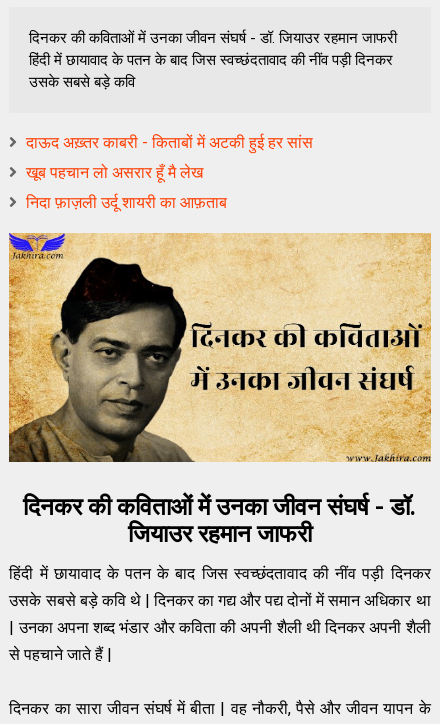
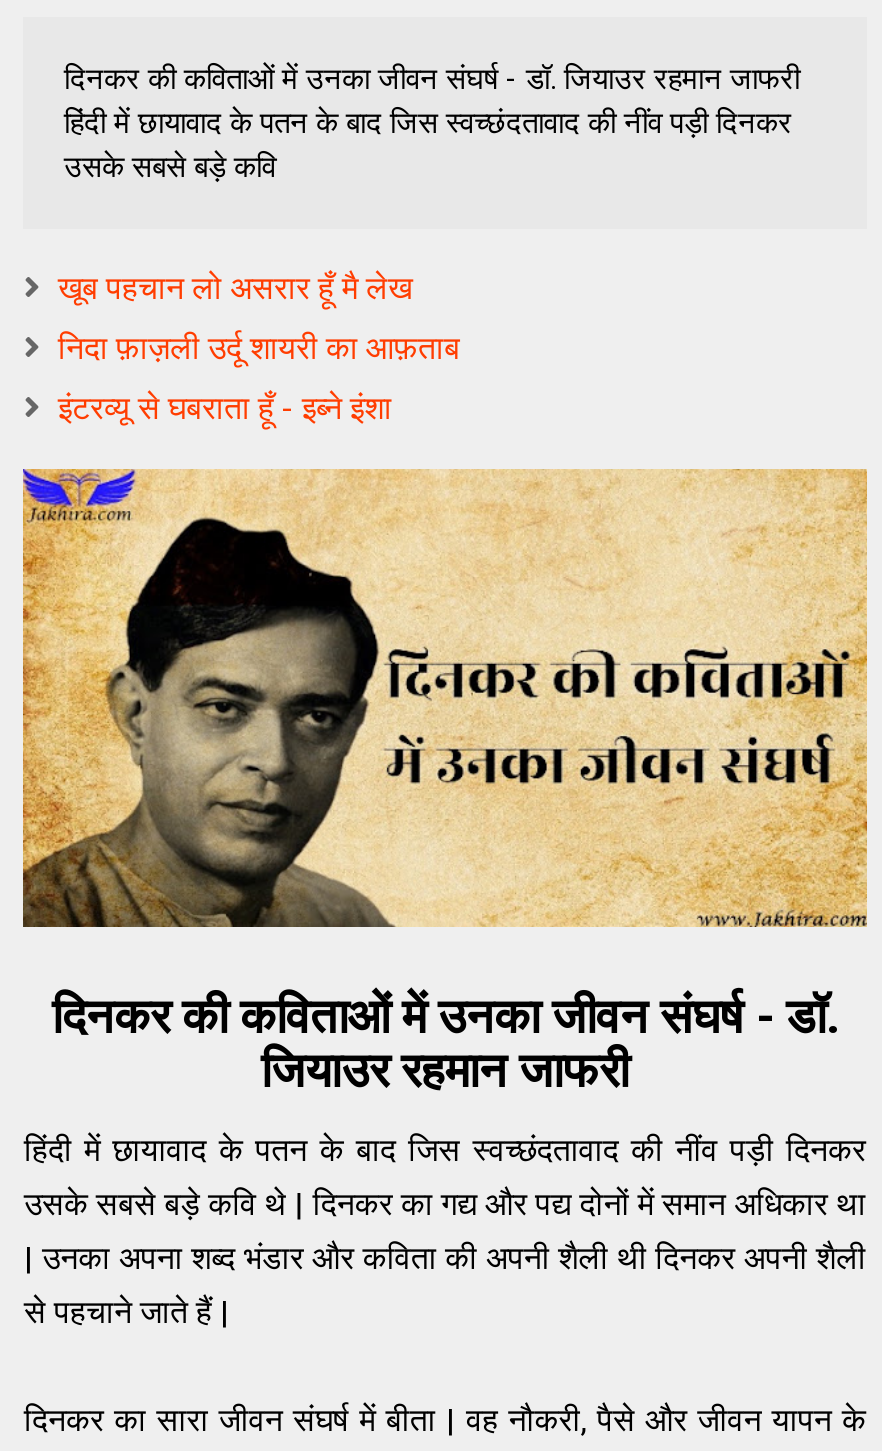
- दाऊद अख़्तर काबरी - किताबों में अटकी हुई हर सांस

moved up: खूब पहचान लो असरार हूँ मै लेख | निदा फ़ाज़ली उर्दू शायरी का आफ़ताब

+ इंटरव्यू से घबराता हूँ - इब्ने इंशा
